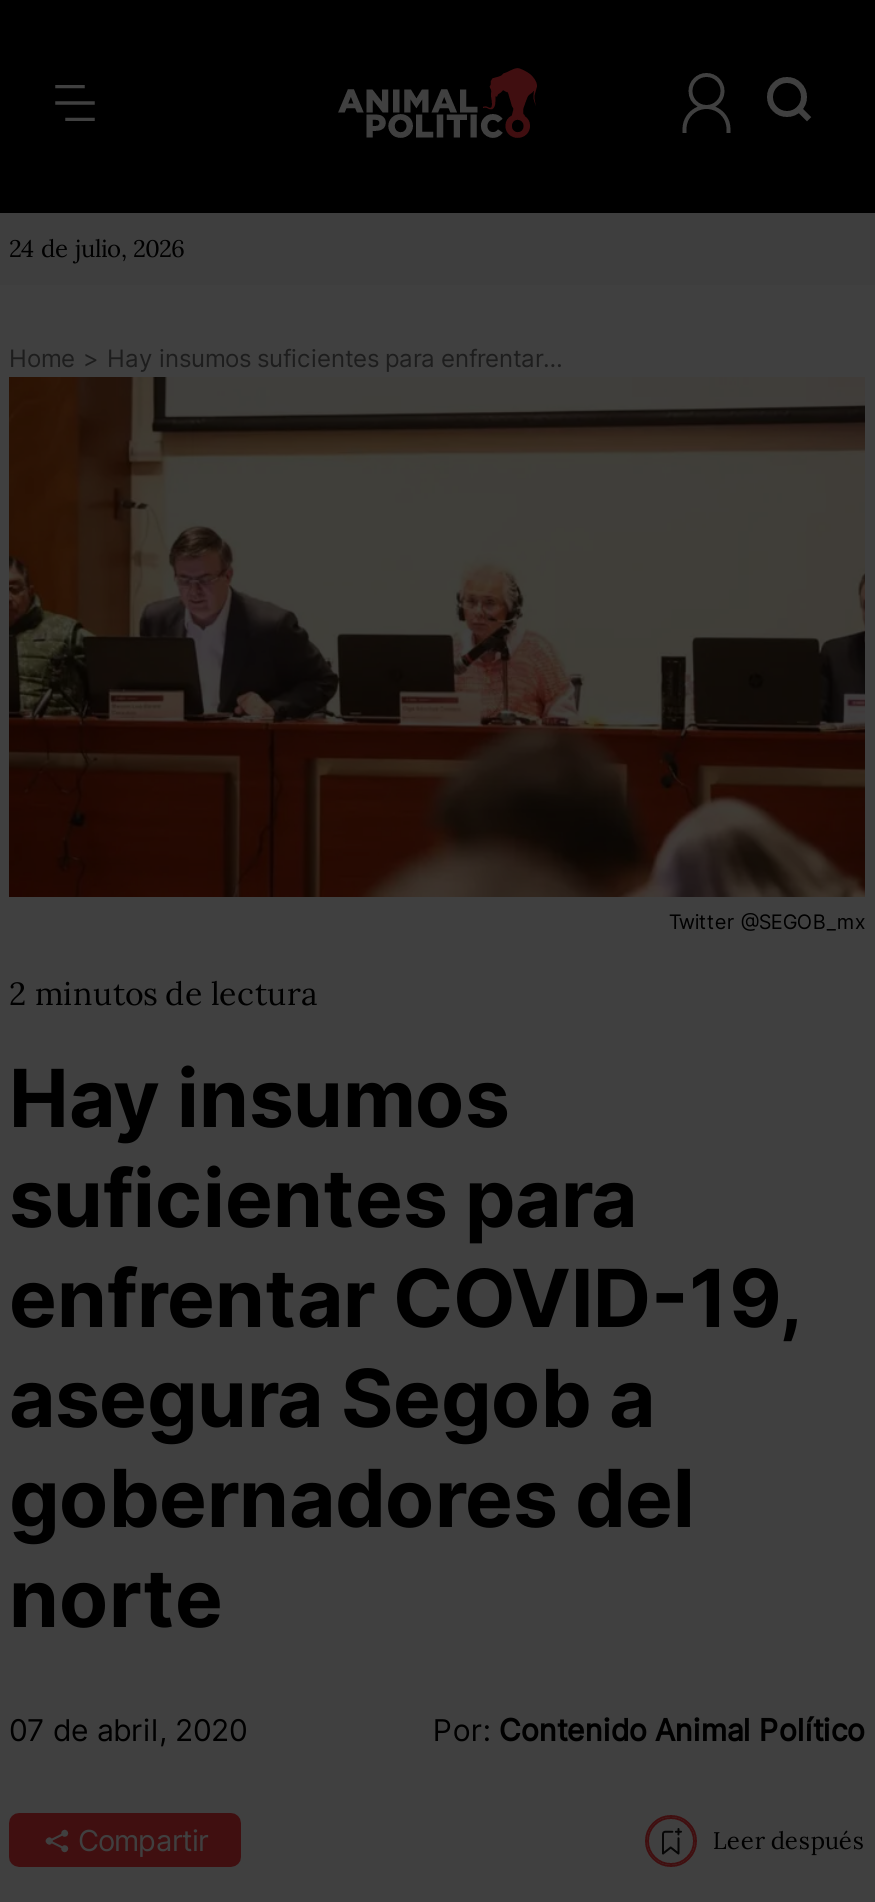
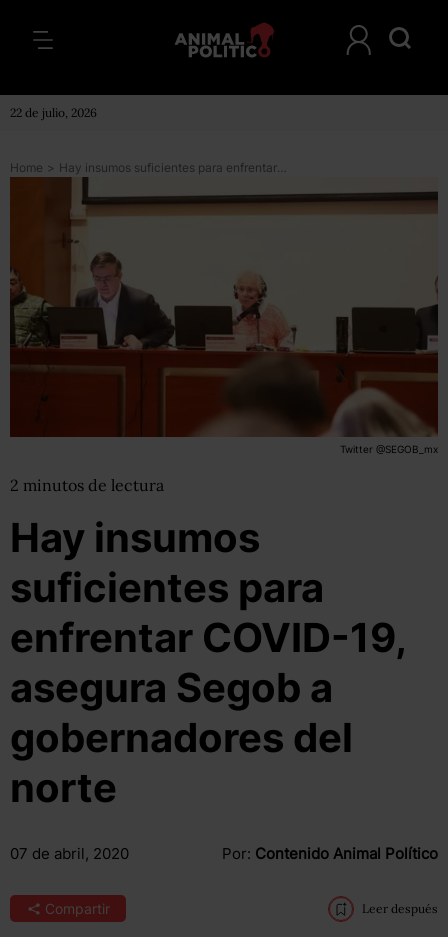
- 24 de julio, 2026
+ 22 de julio, 2026
